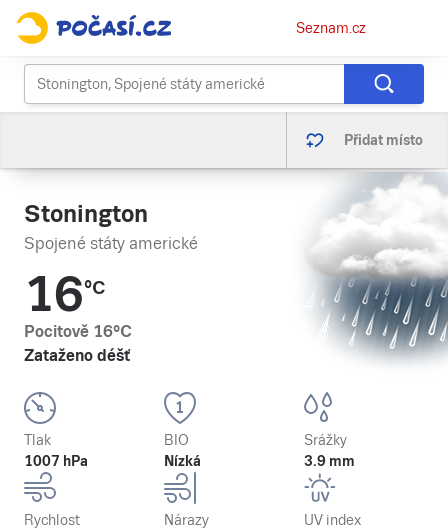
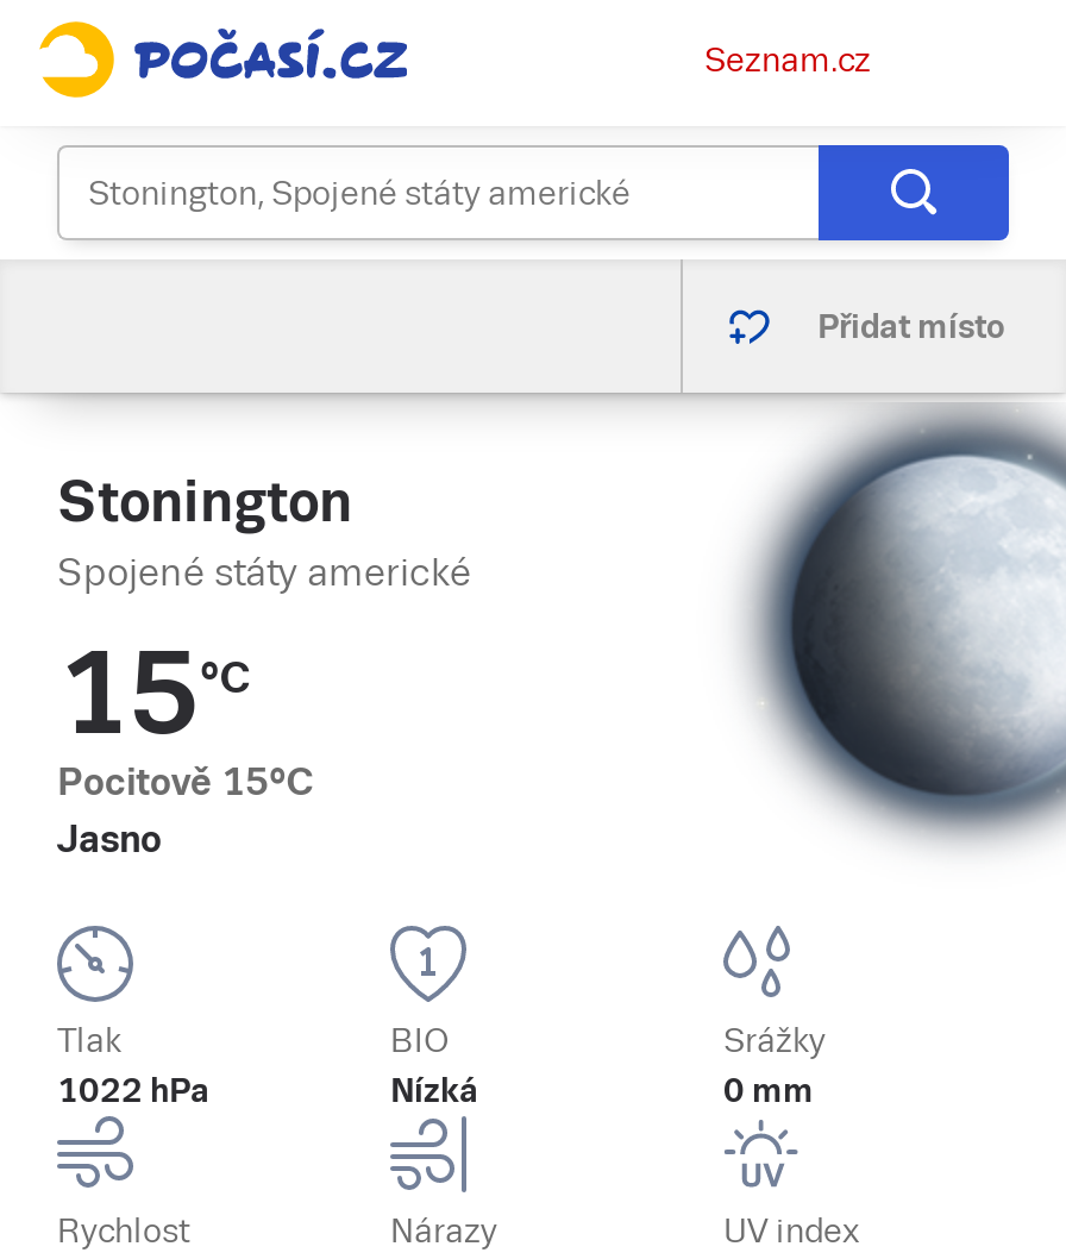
- [image]
+ [image]

- 16°C
- Pocitově 16°C
- Zataženo déšť
+ 15°C
+ Pocitově 15°C
+ Jasno

- 1007 hPa
+ 1022 hPa

- 3.9 mm
+ 0 mm
